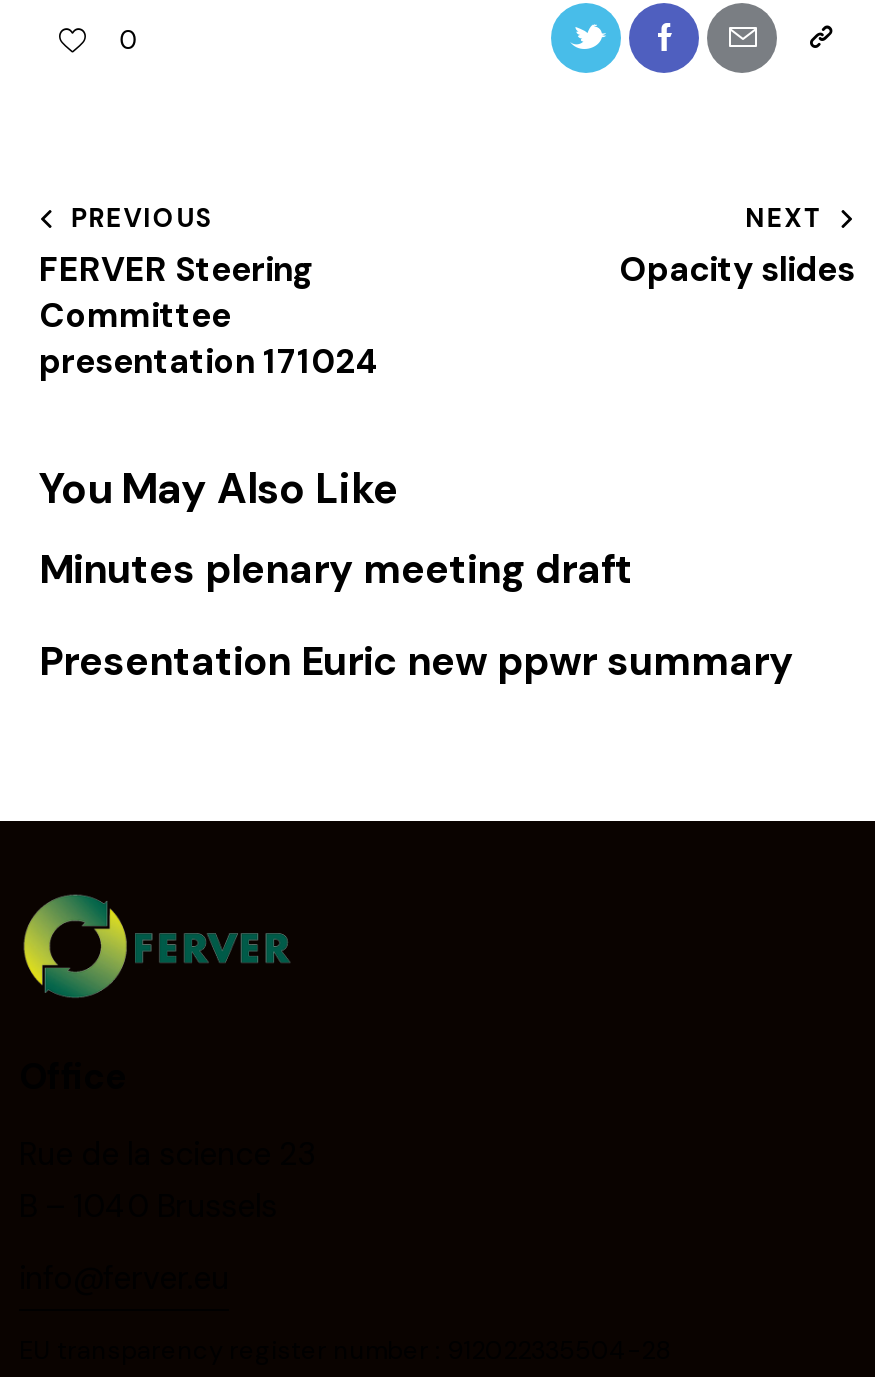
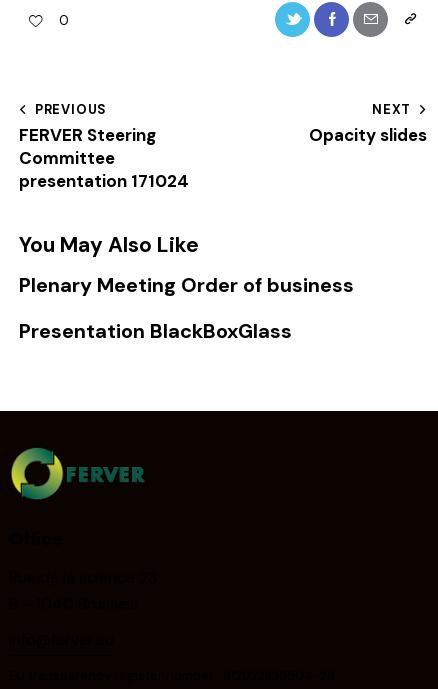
- Minutes plenary meeting draft
+ Plenary Meeting Order of business

- Presentation Euric new ppwr summary
+ Presentation BlackBoxGlass
